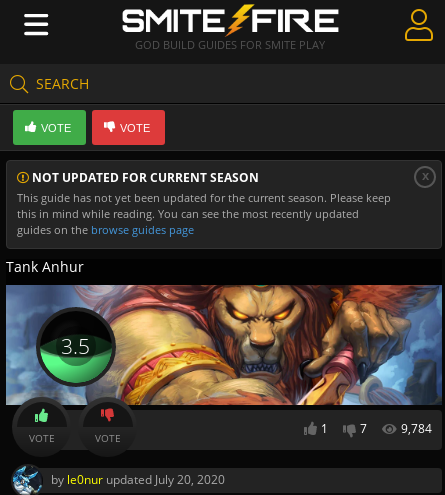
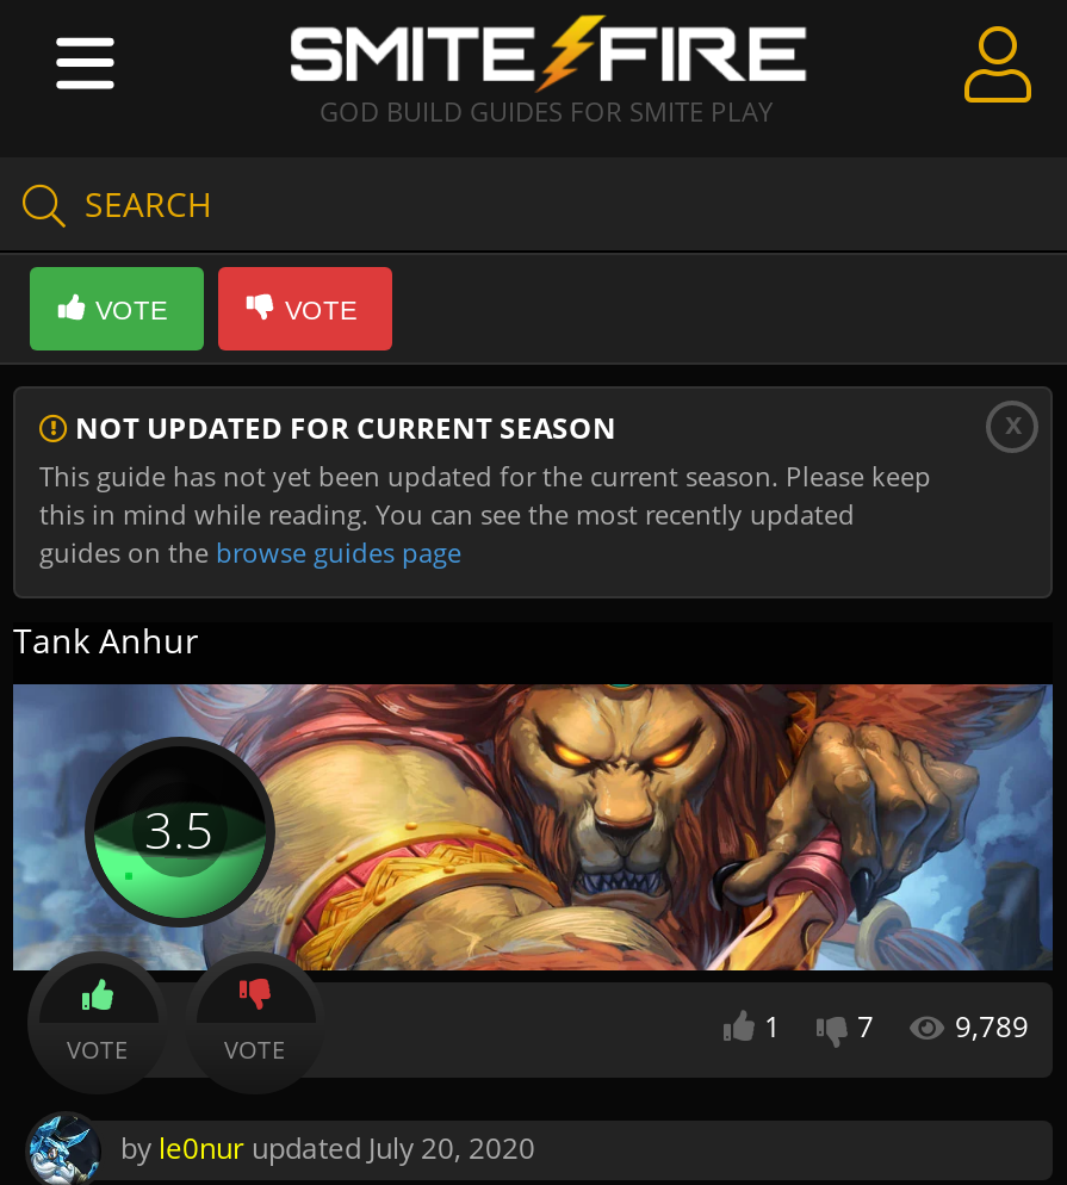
- 1 7 9,784
+ 1 7 9,789
